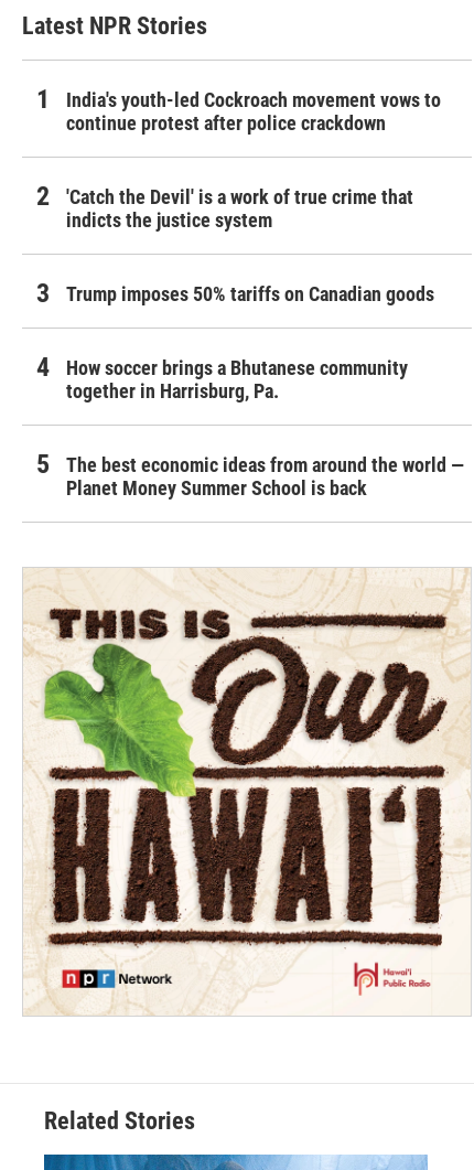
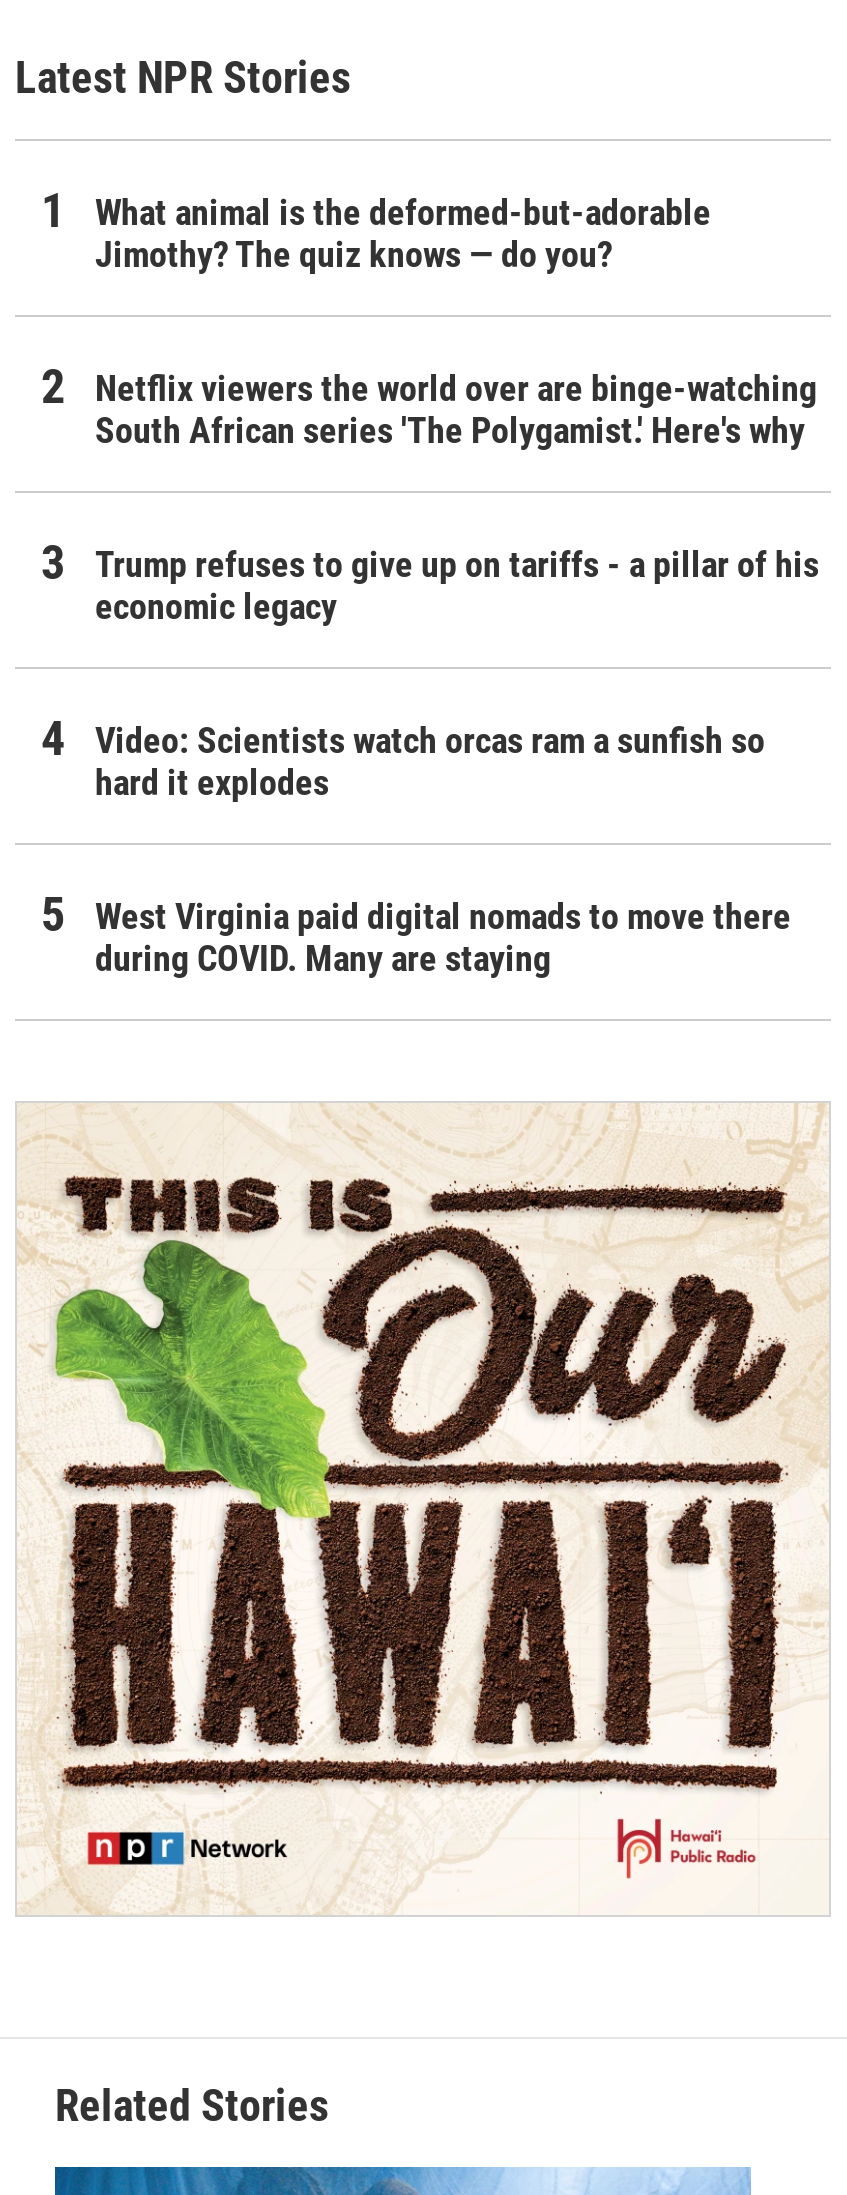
- India's youth-led Cockroach movement vows to
- continue protest after police crackdown
+ What animal is the deformed-but-adorable
+ Jimothy? The quiz knows — do you?

- 'Catch the Devil' is a work of true crime that
- indicts the justice system
+ Netflix viewers the world over are binge-watching
+ South African series 'The Polygamist.' Here's why

- Trump imposes 50% tariffs on Canadian goods
+ Trump refuses to give up on tariffs - a pillar of his
+ economic legacy

- How soccer brings a Bhutanese community
- together in Harrisburg, Pa.
+ Video: Scientists watch orcas ram a sunfish so
+ hard it explodes

- The best economic ideas from around the world —
- Planet Money Summer School is back
+ West Virginia paid digital nomads to move there
+ during COVID. Many are staying
